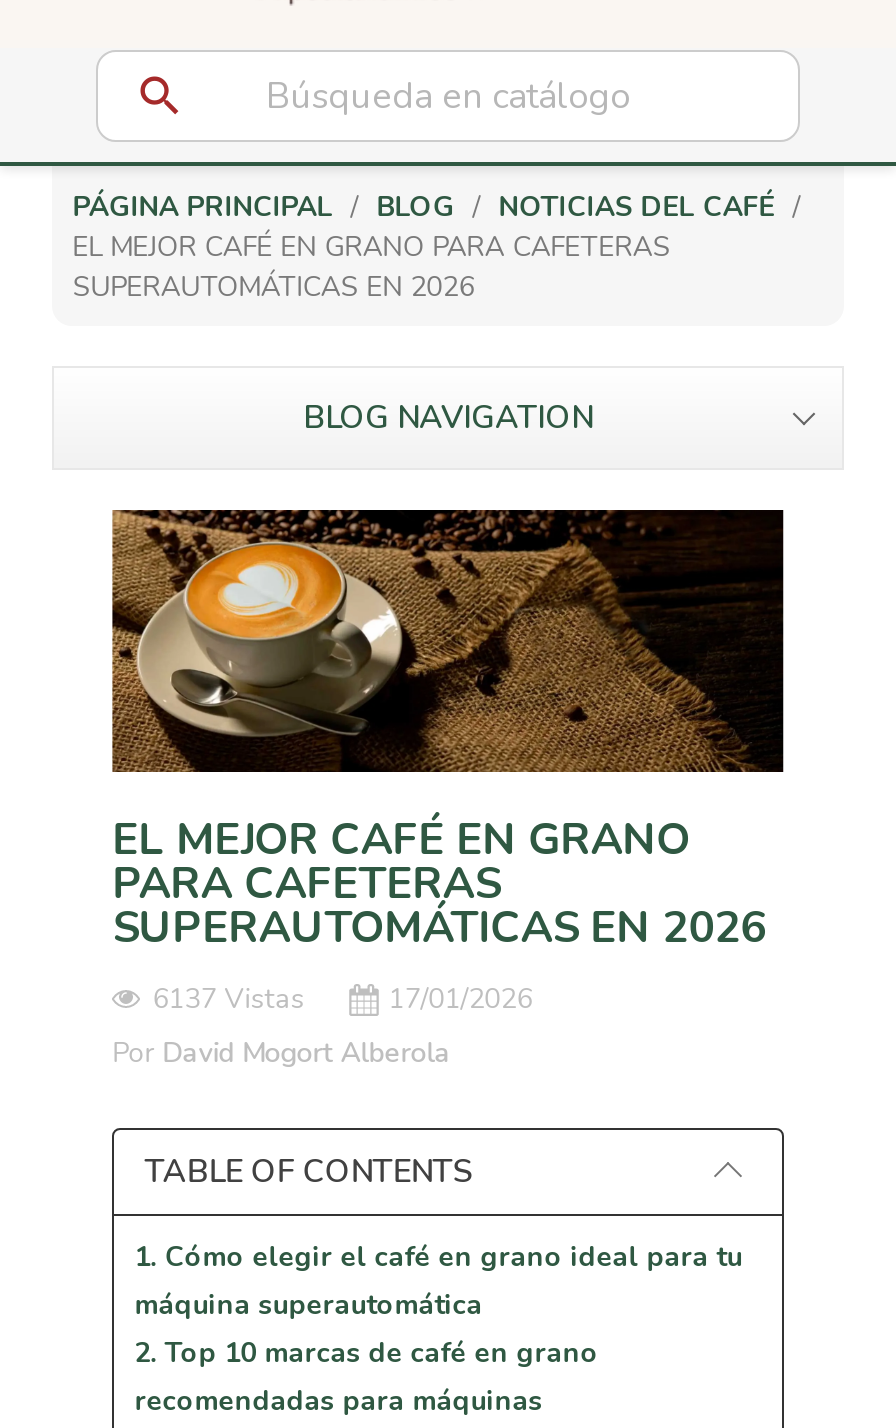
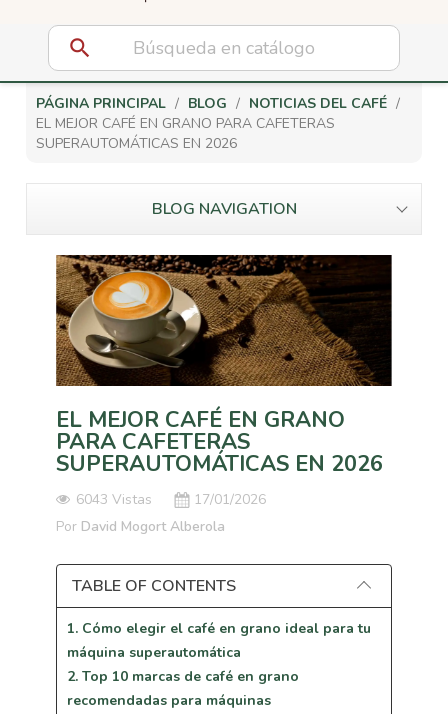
- 6137 Vistas
+ 6043 Vistas
